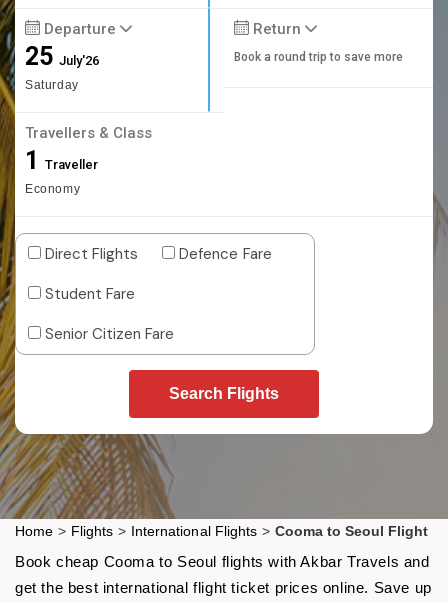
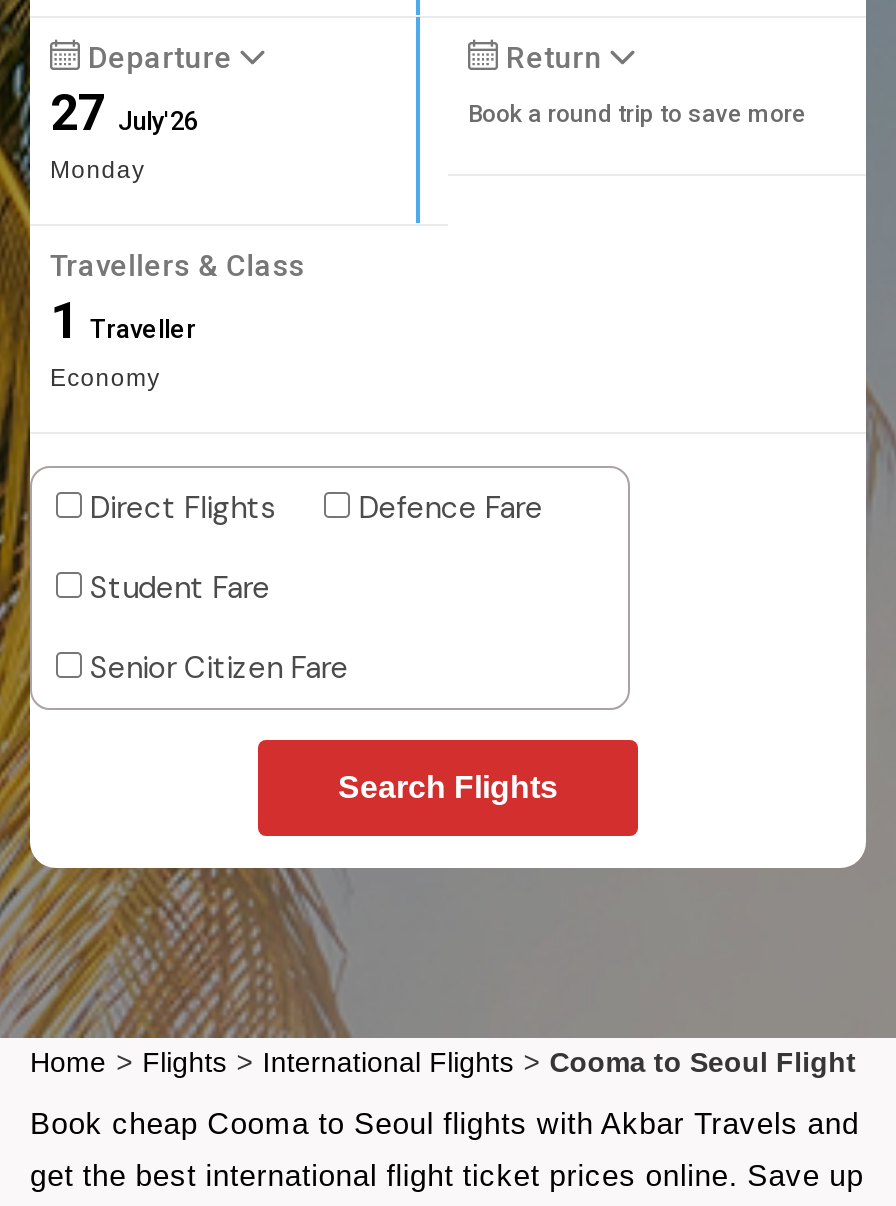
- 25 July'26
- Saturday
+ 27 July'26
+ Monday
